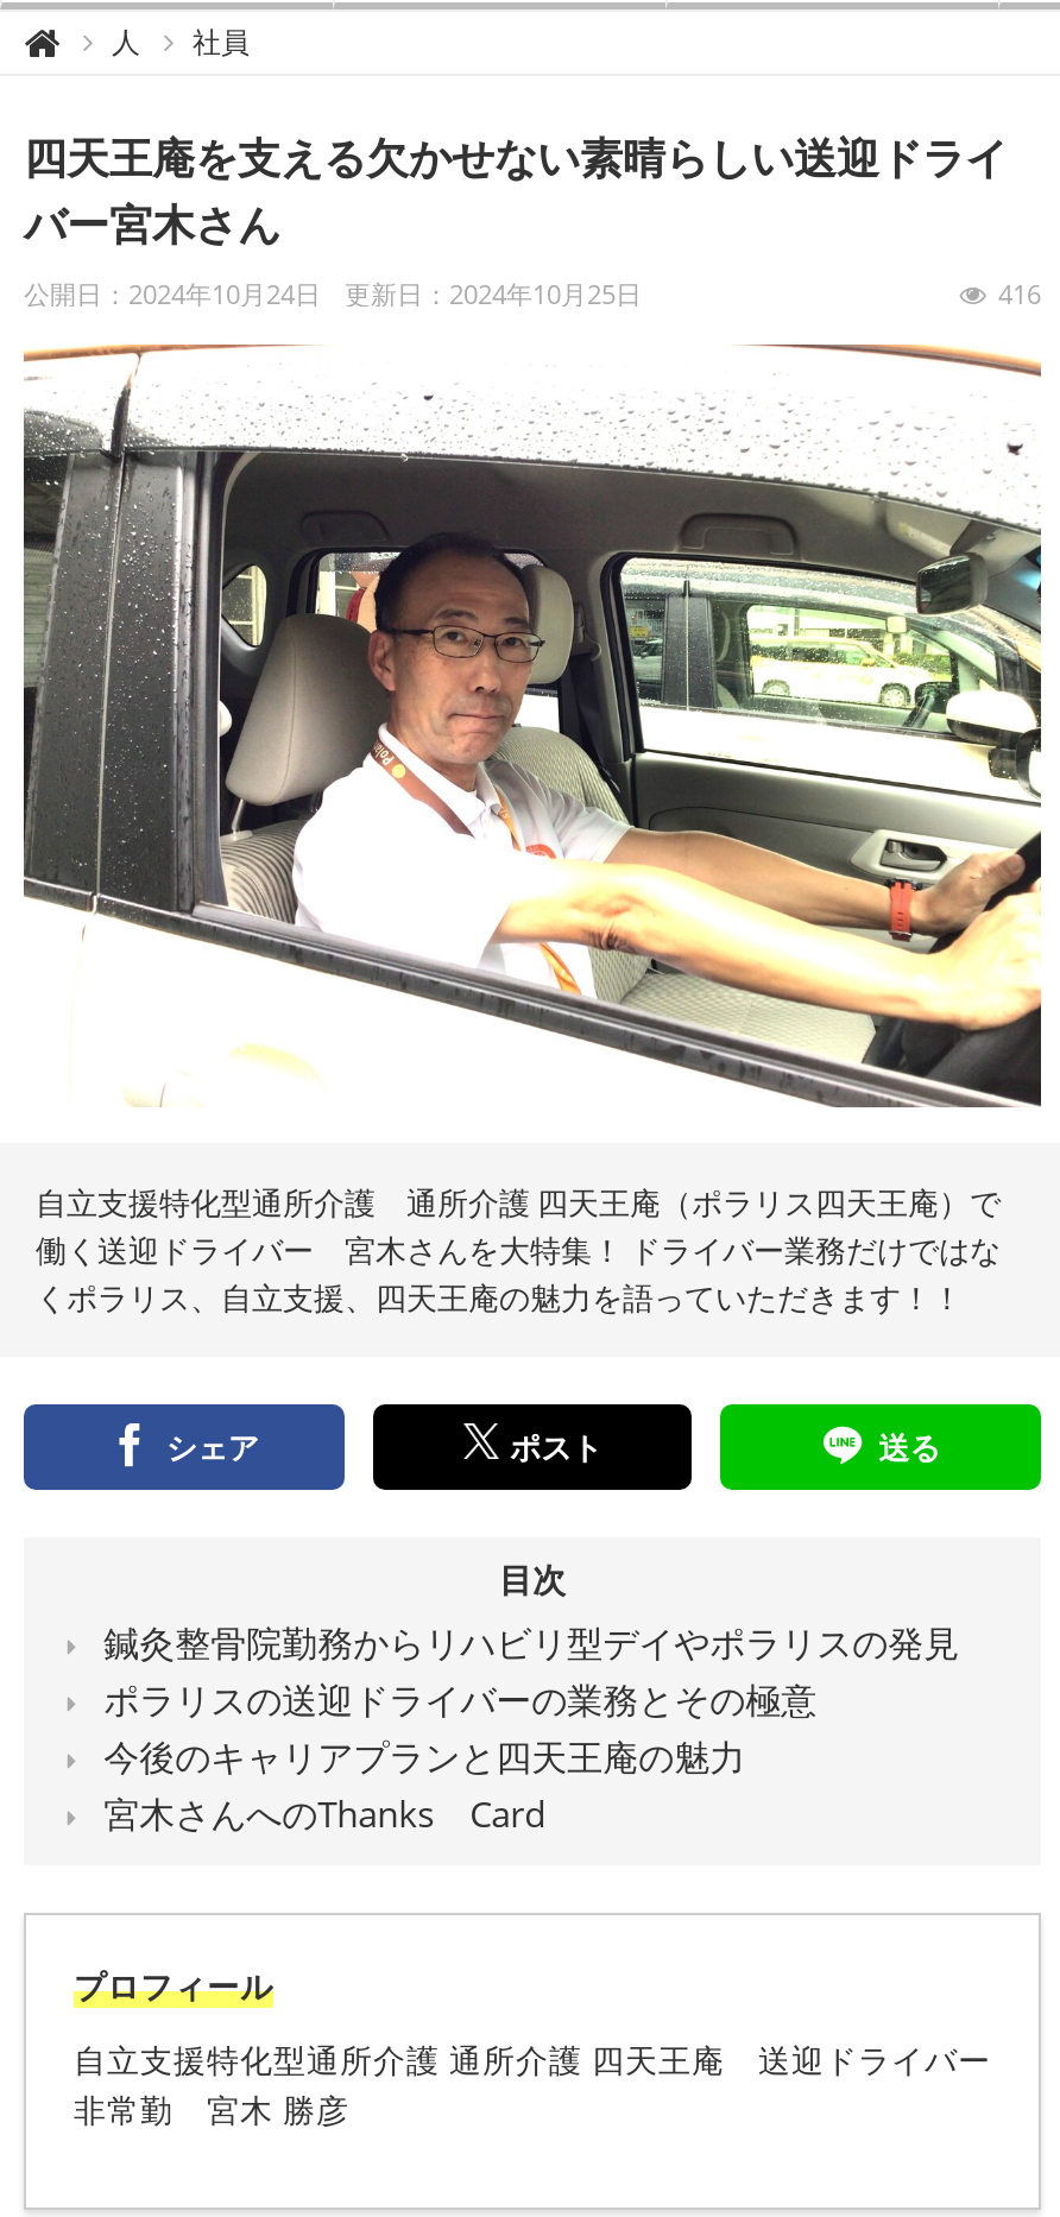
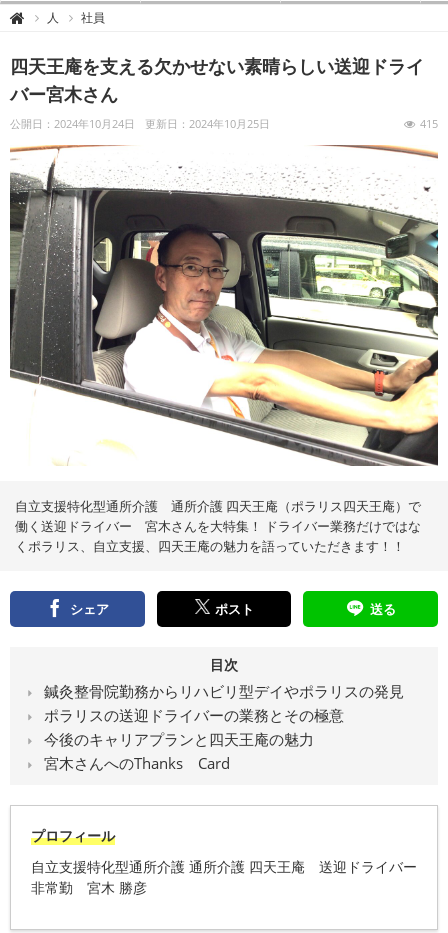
- 416
+ 415
